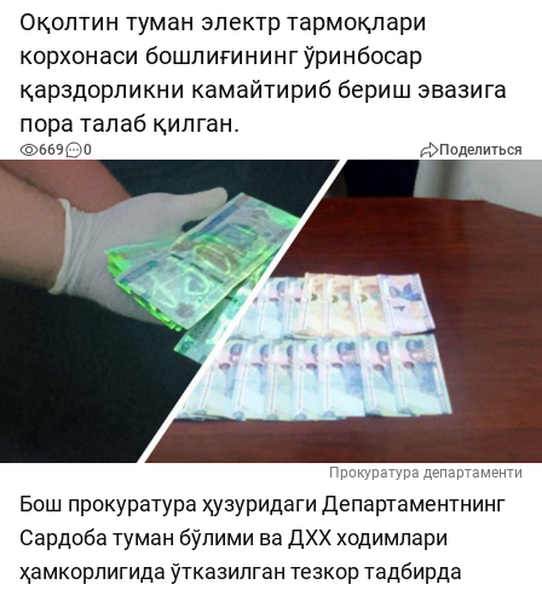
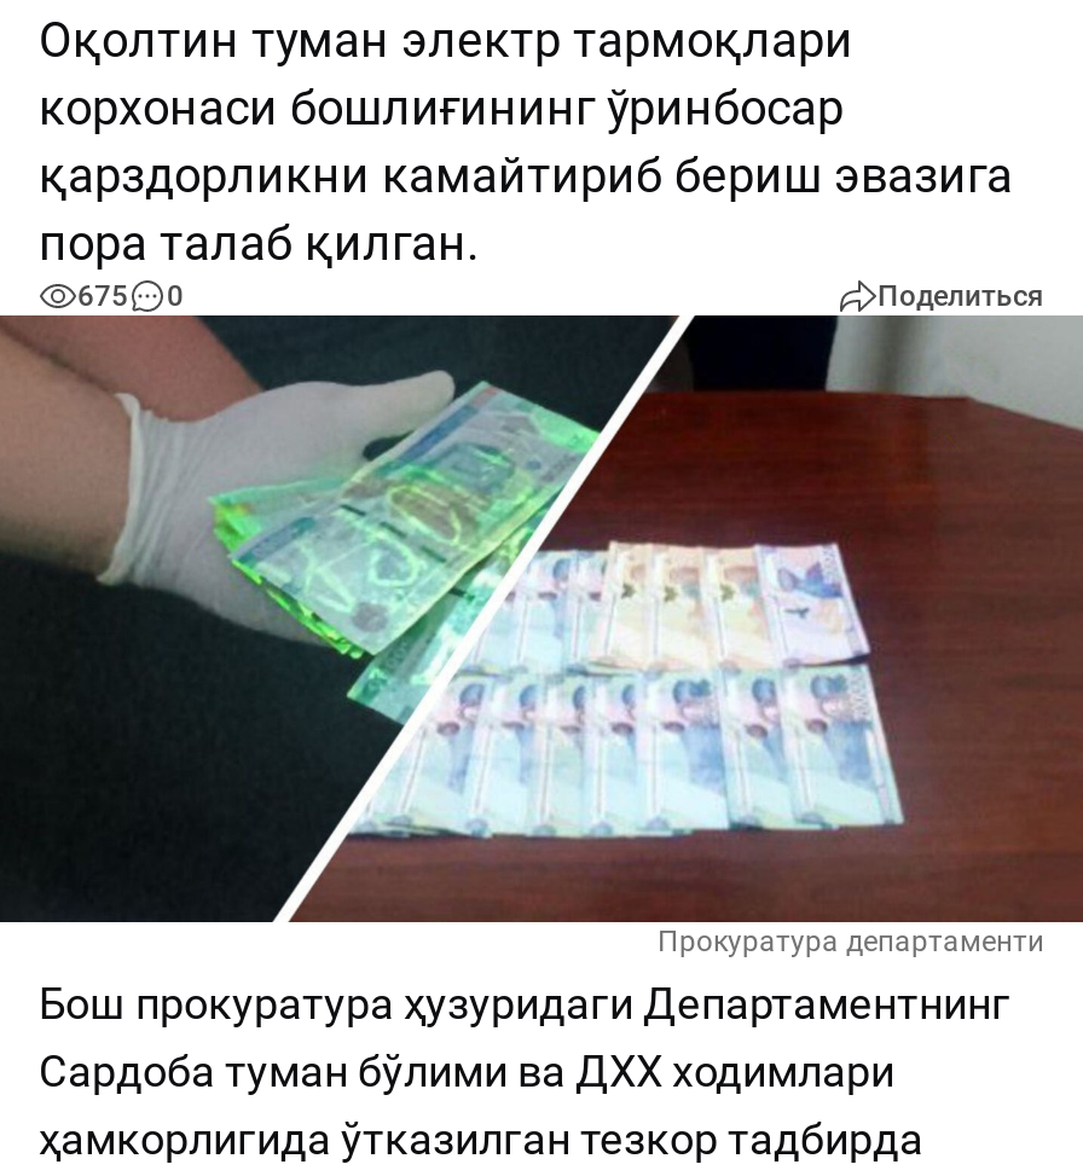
- 669 0
+ 675 0
